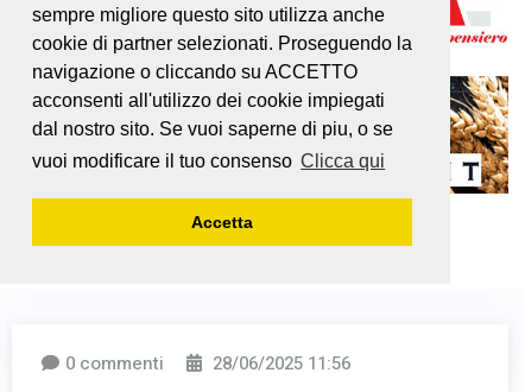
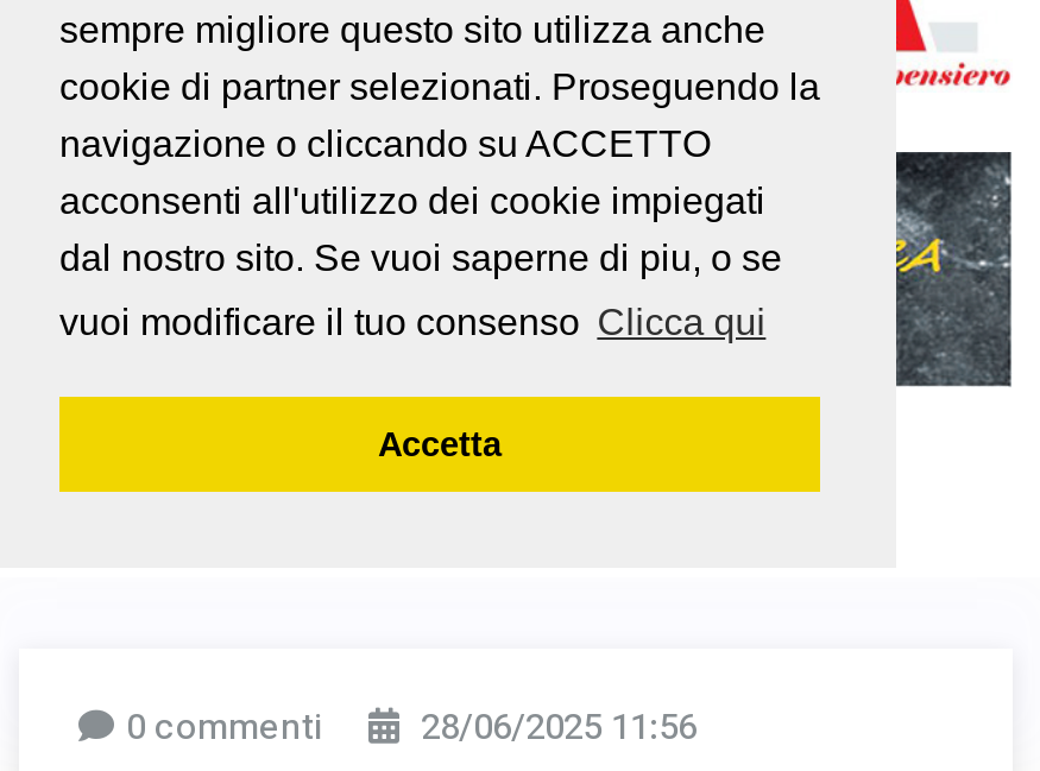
- [image]
+ [image]
